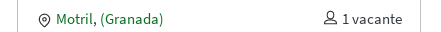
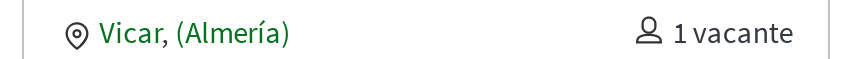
- Motril, (Granada)
+ Vicar, (Almería)
